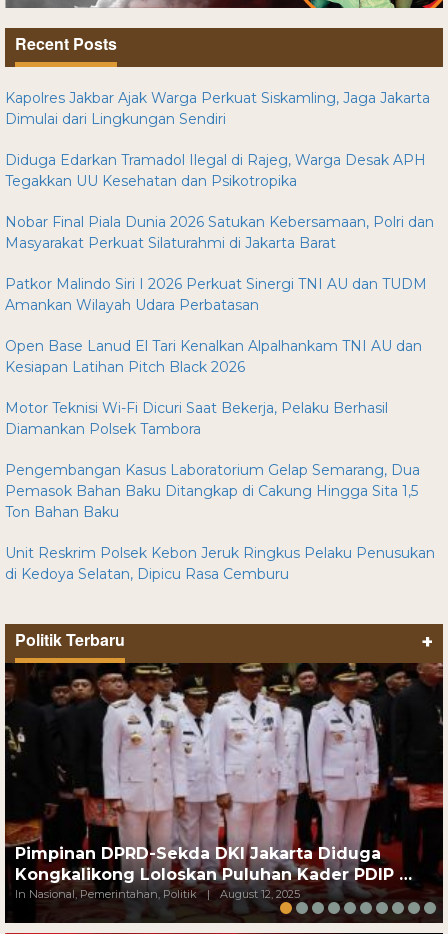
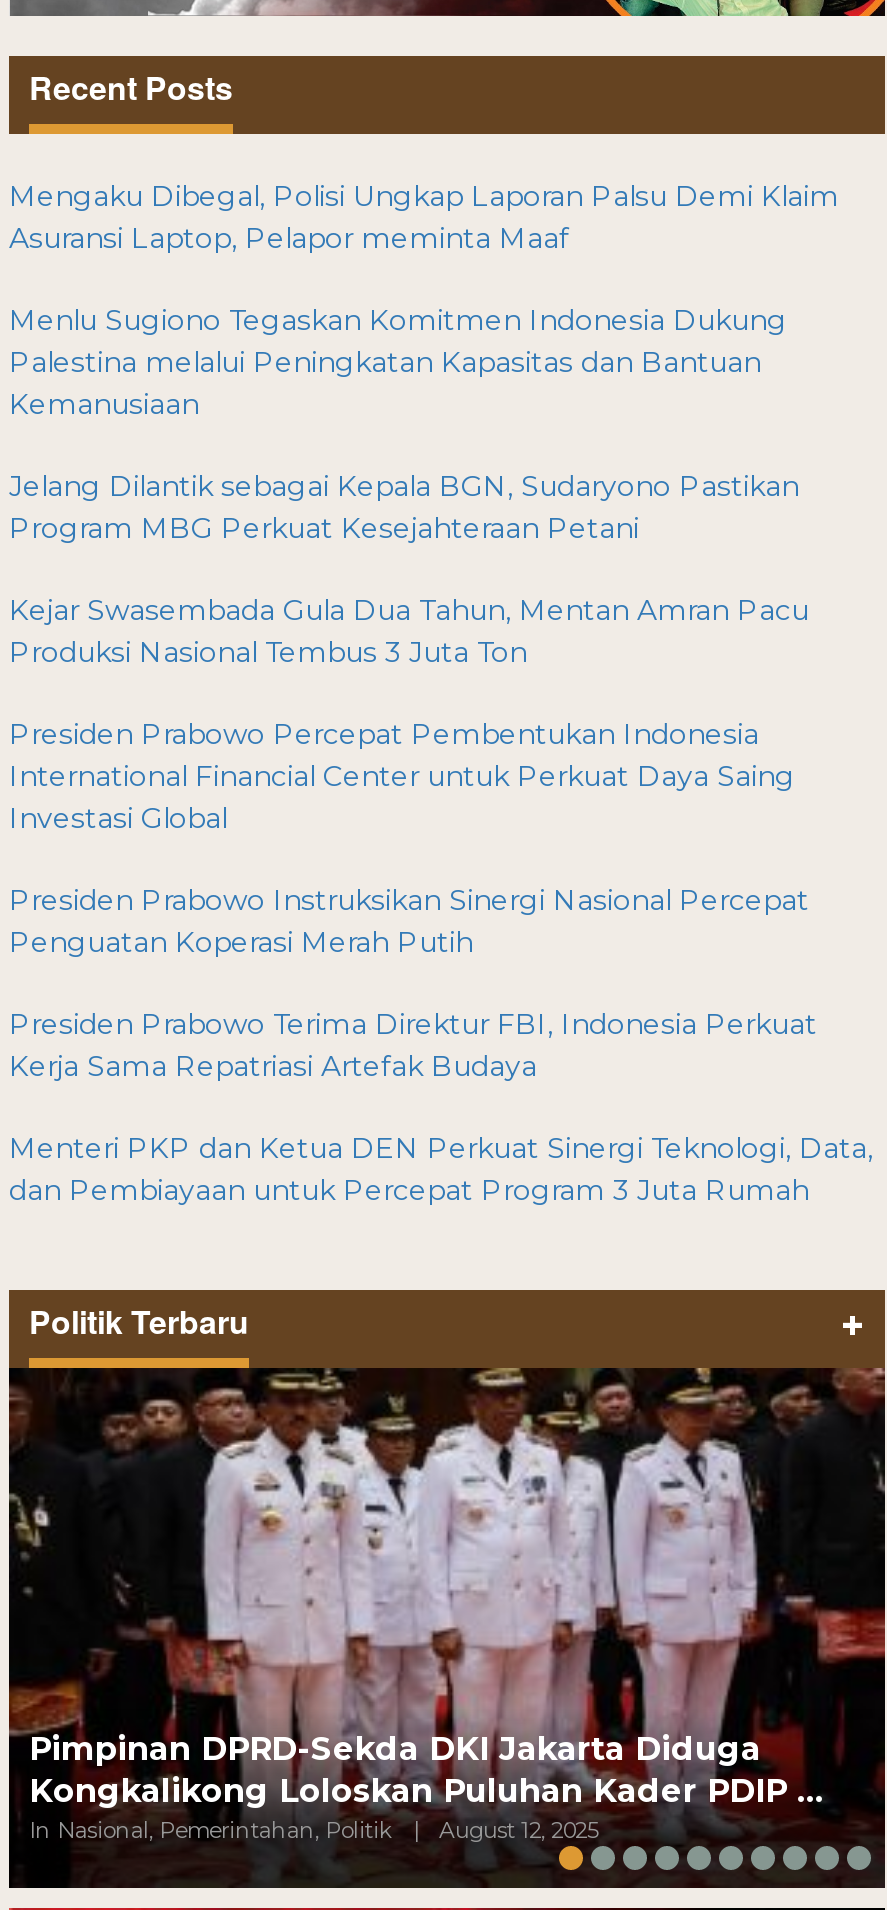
- Kapolres Jakbar Ajak Warga Perkuat Siskamling, Jaga Jakarta
- Dimulai dari Lingkungan Sendiri
+ Mengaku Dibegal, Polisi Ungkap Laporan Palsu Demi Klaim
+ Asuransi Laptop, Pelapor meminta Maaf

- Diduga Edarkan Tramadol Ilegal di Rajeg, Warga Desak APH
- Tegakkan UU Kesehatan dan Psikotropika
+ Menlu Sugiono Tegaskan Komitmen Indonesia Dukung
+ Palestina melalui Peningkatan Kapasitas dan Bantuan
+ Kemanusiaan

- Nobar Final Piala Dunia 2026 Satukan Kebersamaan, Polri dan
- Masyarakat Perkuat Silaturahmi di Jakarta Barat
+ Jelang Dilantik sebagai Kepala BGN, Sudaryono Pastikan
+ Program MBG Perkuat Kesejahteraan Petani

- Patkor Malindo Siri I 2026 Perkuat Sinergi TNI AU dan TUDM
- Amankan Wilayah Udara Perbatasan
+ Kejar Swasembada Gula Dua Tahun, Mentan Amran Pacu
+ Produksi Nasional Tembus 3 Juta Ton

- Open Base Lanud El Tari Kenalkan Alpalhankam TNI AU dan
- Kesiapan Latihan Pitch Black 2026
+ Presiden Prabowo Percepat Pembentukan Indonesia
+ International Financial Center untuk Perkuat Daya Saing
+ Investasi Global

- Motor Teknisi Wi-Fi Dicuri Saat Bekerja, Pelaku Berhasil
- Diamankan Polsek Tambora
+ Presiden Prabowo Instruksikan Sinergi Nasional Percepat
+ Penguatan Koperasi Merah Putih

- Pengembangan Kasus Laboratorium Gelap Semarang, Dua
- Pemasok Bahan Baku Ditangkap di Cakung Hingga Sita 1,5
- Ton Bahan Baku
+ Presiden Prabowo Terima Direktur FBI, Indonesia Perkuat
+ Kerja Sama Repatriasi Artefak Budaya

- Unit Reskrim Polsek Kebon Jeruk Ringkus Pelaku Penusukan
- di Kedoya Selatan, Dipicu Rasa Cemburu
+ Menteri PKP dan Ketua DEN Perkuat Sinergi Teknologi, Data,
+ dan Pembiayaan untuk Percepat Program 3 Juta Rumah
